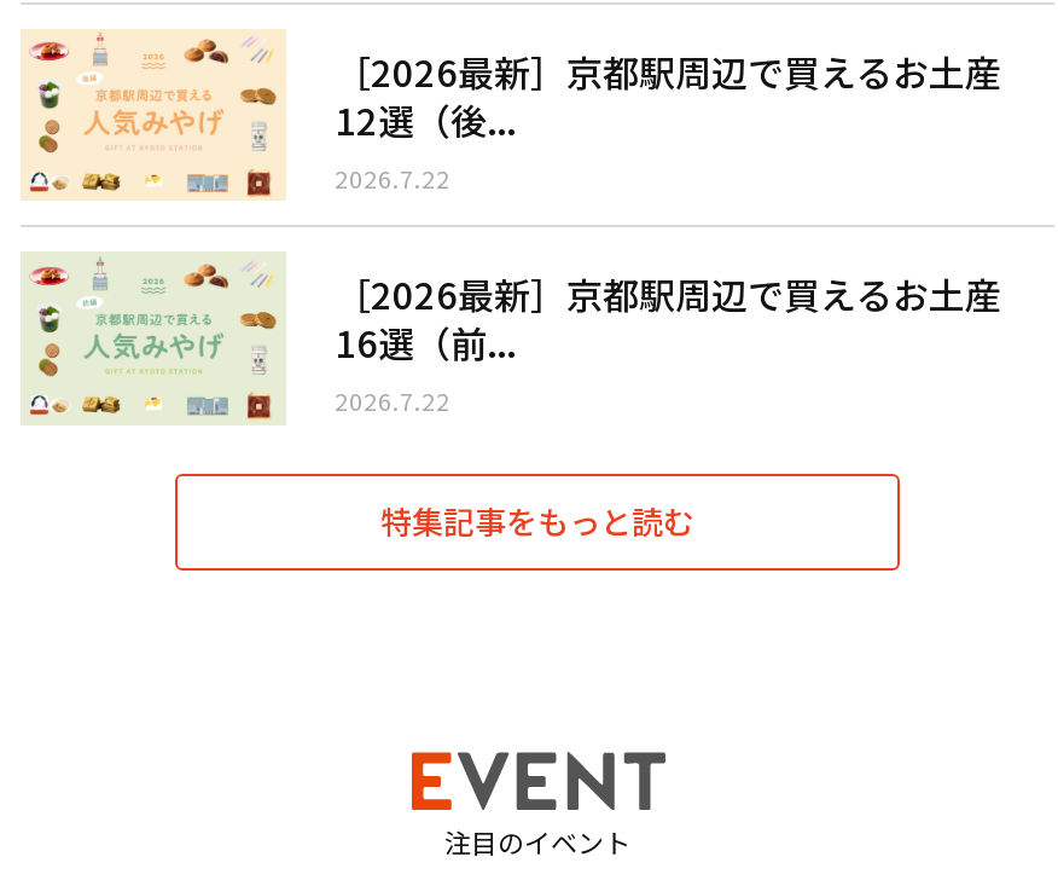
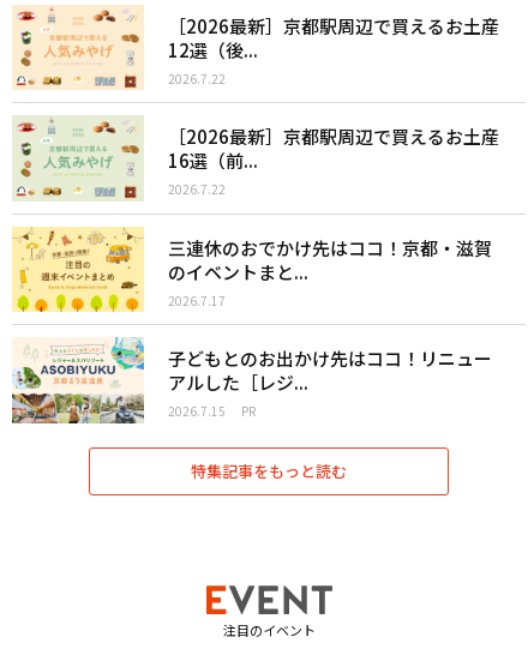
+ [image]

+ [image]
+ 三連休のおでかけ先はココ！京都・滋賀
+ のイベントまと...
+ 2026.7.17
+ 子どもとのお出かけ先はココ！リニュー
+ アルした［レジ...
+ 2026.7.15
+ PR
